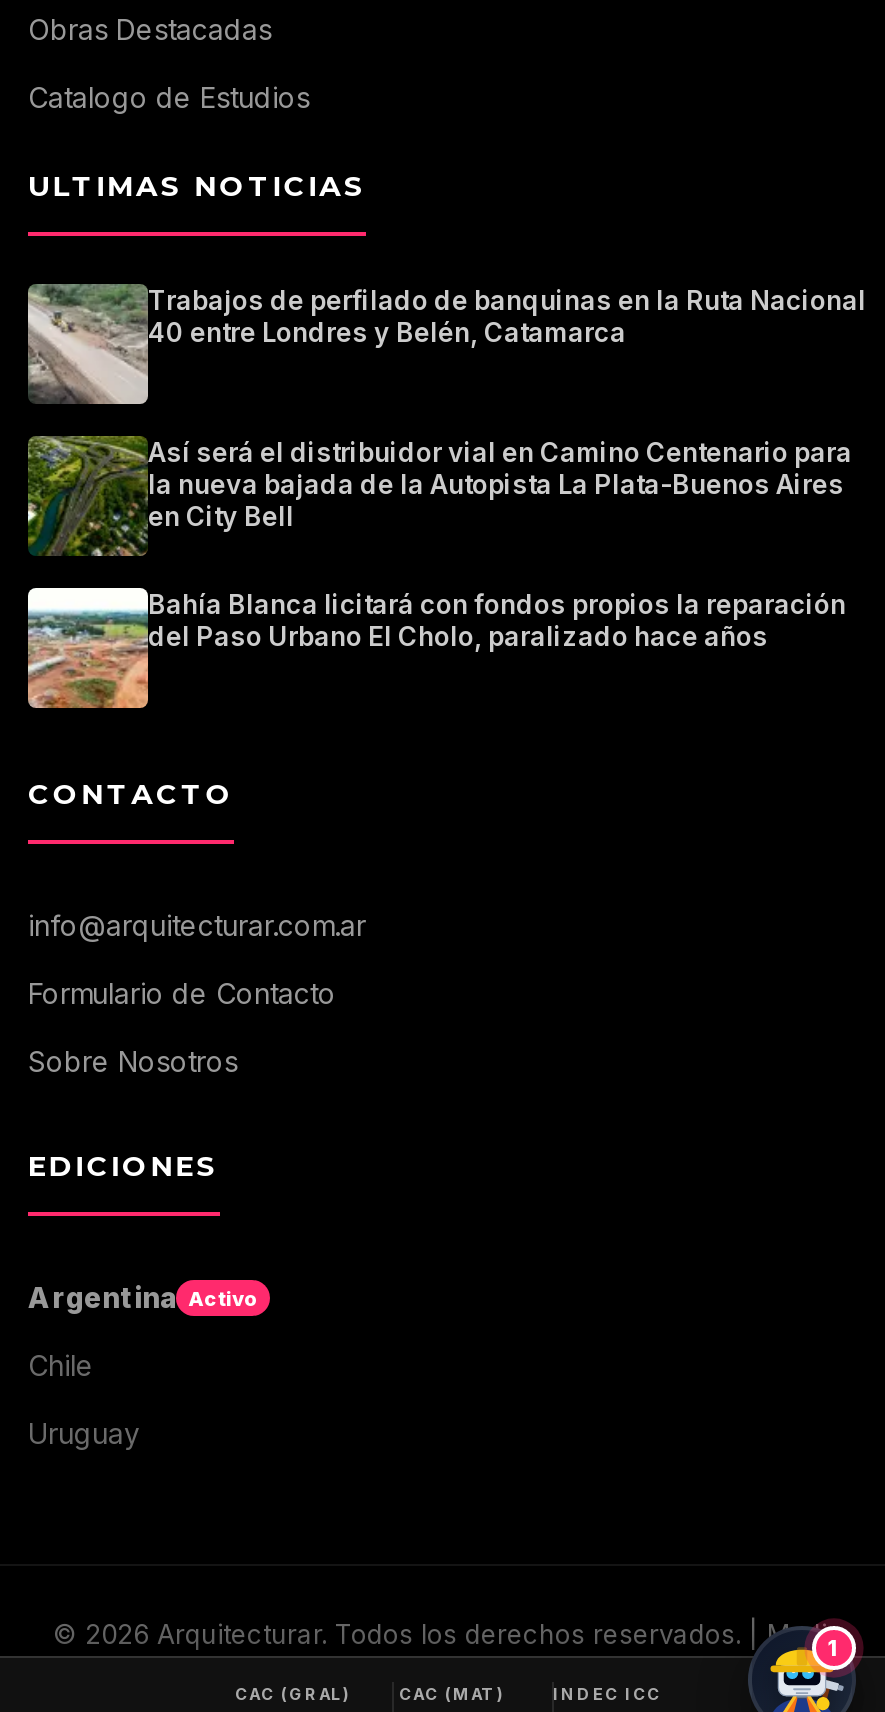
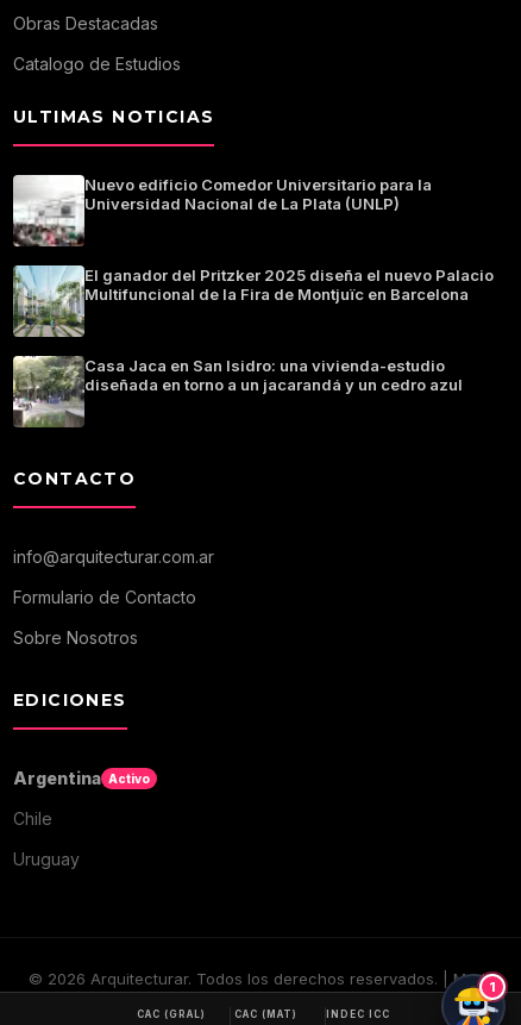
- [image]
- Trabajos de perfilado de banquinas en la Ruta Nacional
- 40 entre Londres y Belén, Catamarca
+ [image]
+ Nuevo edificio Comedor Universitario para la
+ Universidad Nacional de La Plata (UNLP)

- [image]
- Así será el distribuidor vial en Camino Centenario para
- la nueva bajada de la Autopista La Plata-Buenos Aires
- en City Bell
+ [image]
+ El ganador del Pritzker 2025 diseña el nuevo Palacio
+ Multifuncional de la Fira de Montjuïc en Barcelona

- [image]
- Bahía Blanca licitará con fondos propios la reparación
- del Paso Urbano El Cholo, paralizado hace años
+ [image]
+ Casa Jaca en San Isidro: una vivienda-estudio
+ diseñada en torno a un jacarandá y un cedro azul
